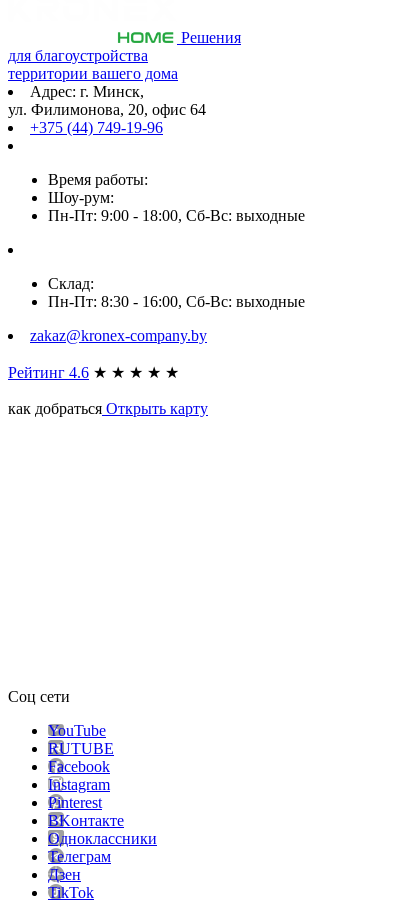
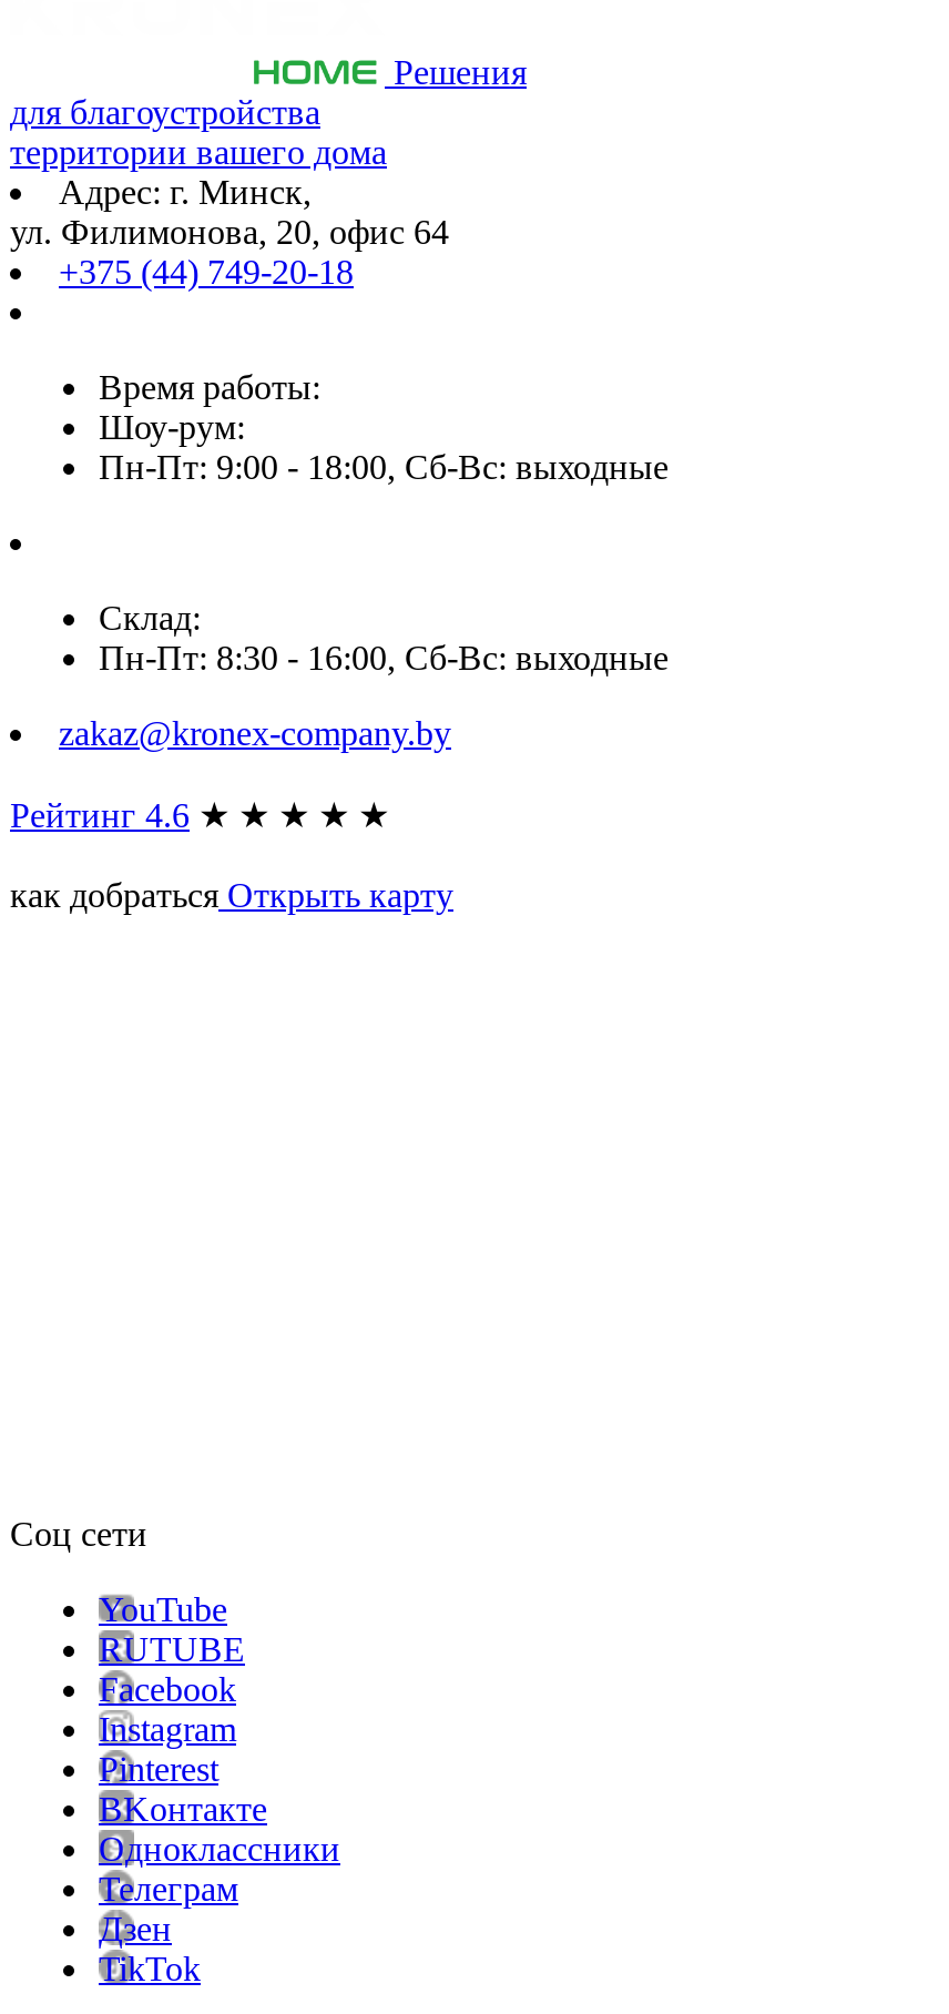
- +375 (44) 749-19-96
+ +375 (44) 749-20-18
